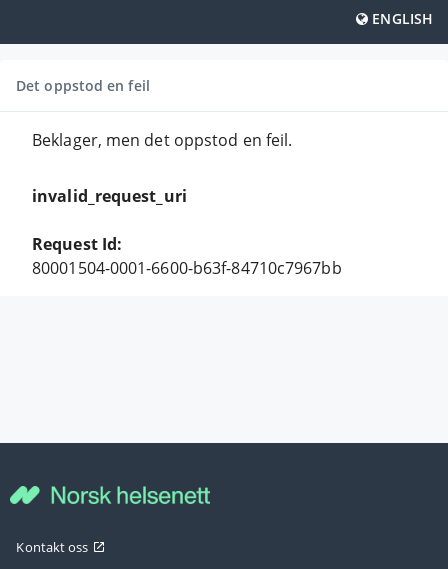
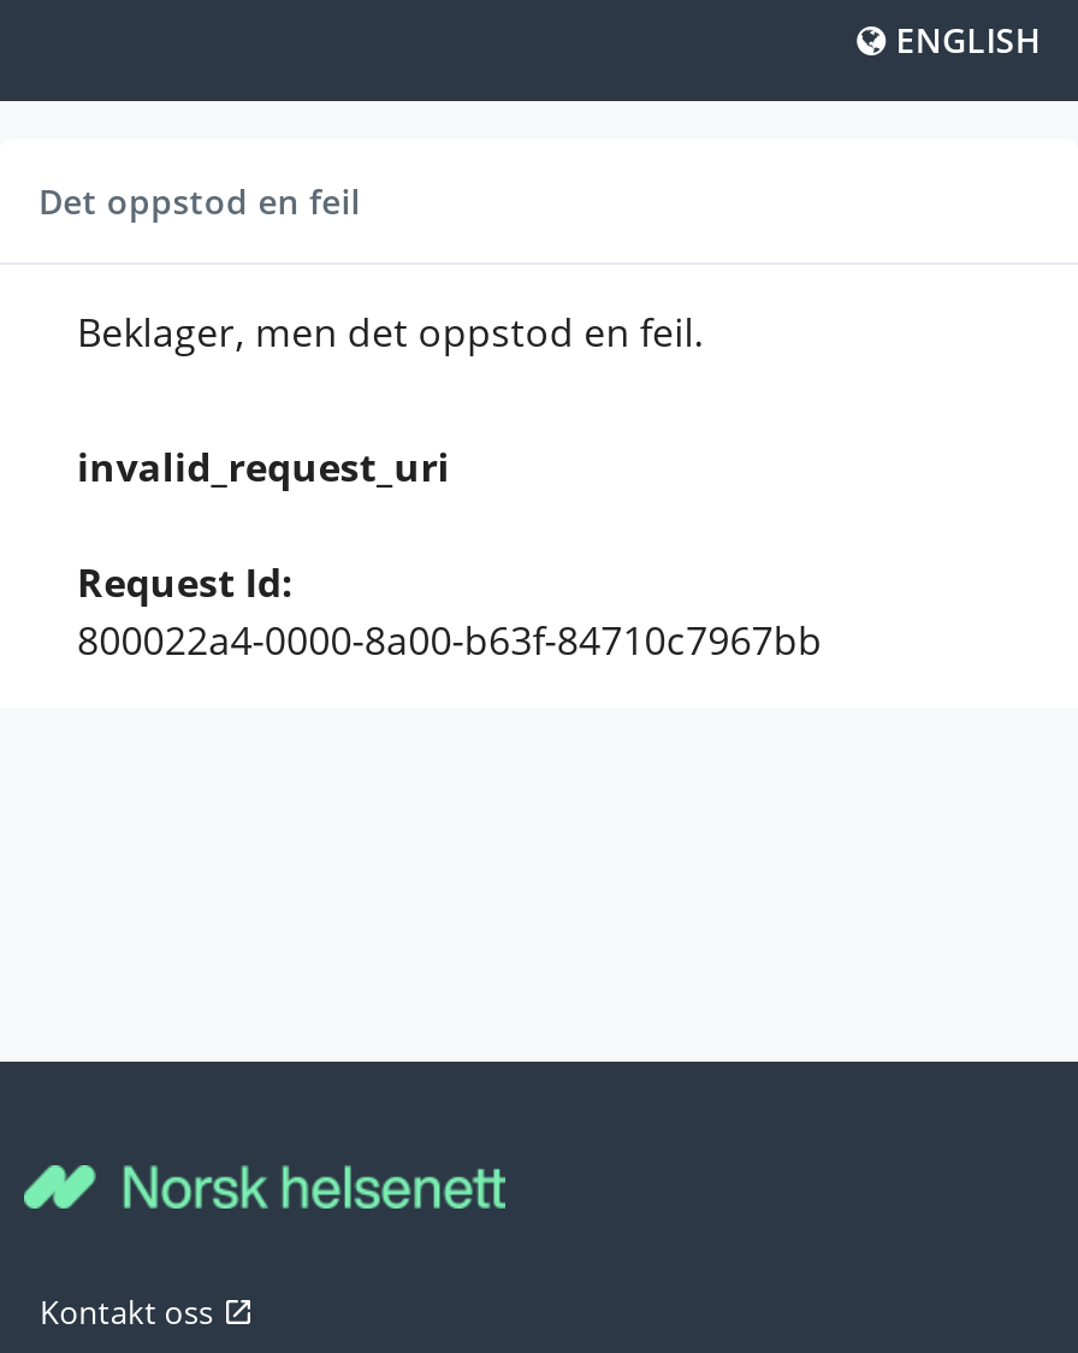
- 80001504-0001-6600-b63f-84710c7967bb
+ 800022a4-0000-8a00-b63f-84710c7967bb
